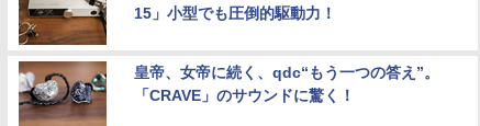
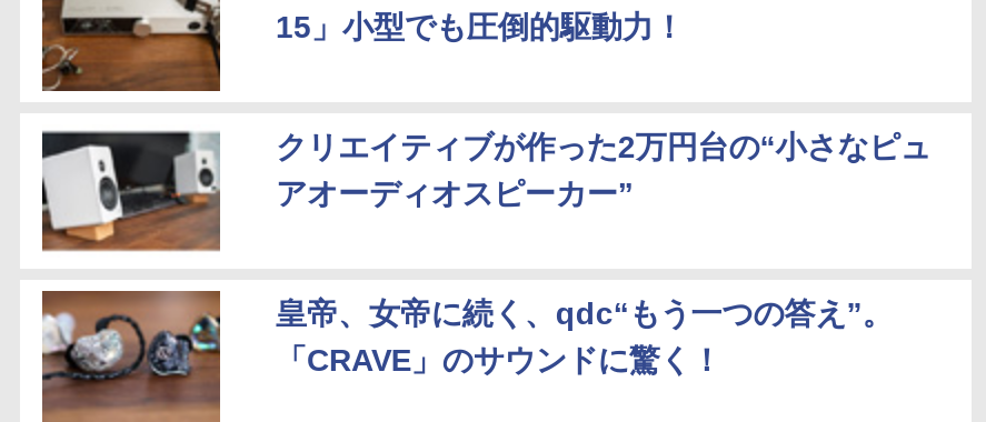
+ [image]
+ クリエイティブが作った2万円台の“小さなピュ
+ アオーディオスピーカー”
